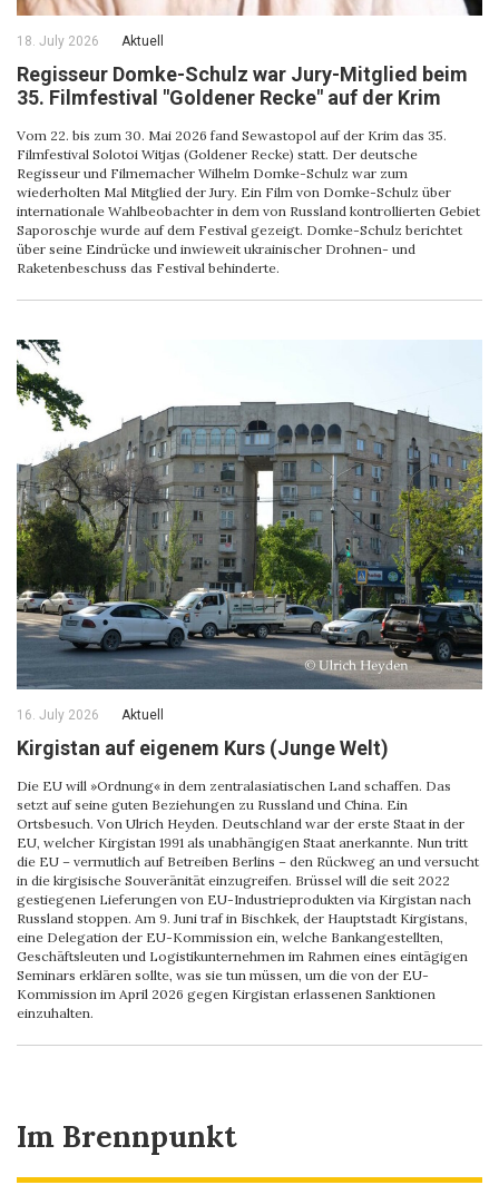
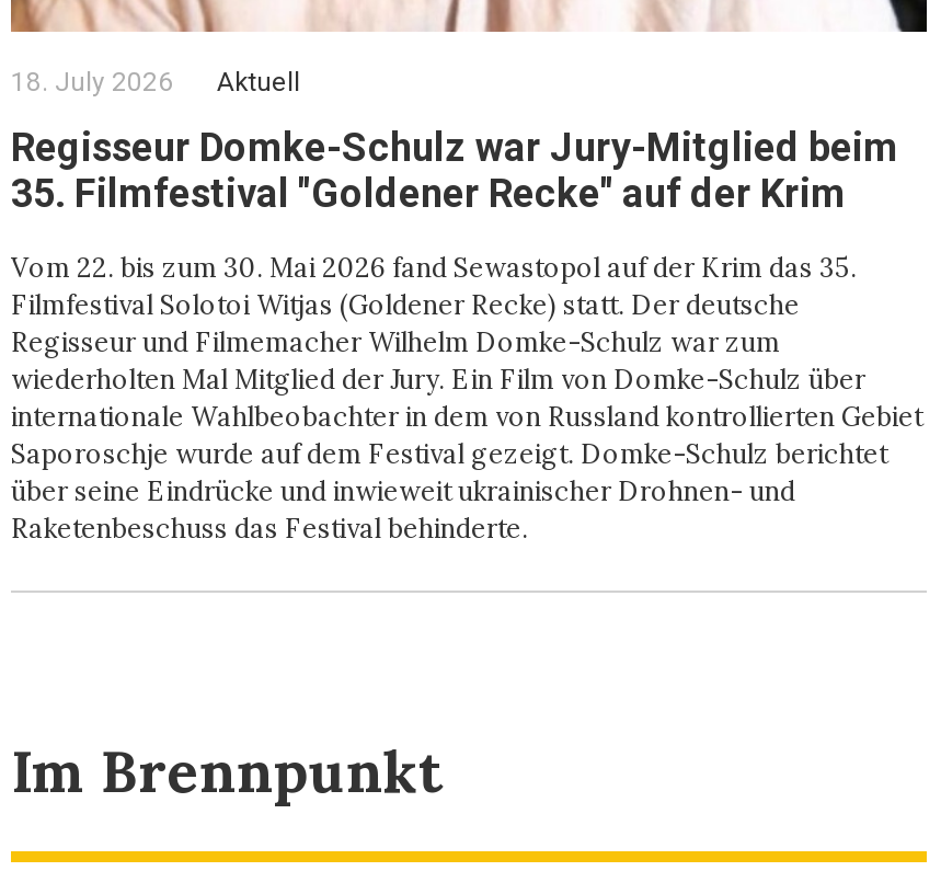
- [image]
- 16. July 2026
- Aktuell
- Kirgistan auf eigenem Kurs (Junge Welt)
- Die EU will »Ordnung« in dem zentralasiatischen Land schaffen. Das
- setzt auf seine guten Beziehungen zu Russland und China. Ein
- Ortsbesuch. Von Ulrich Heyden. Deutschland war der erste Staat in der
- EU, welcher Kirgistan 1991 als unabhängigen Staat anerkannte. Nun tritt
- die EU – vermutlich auf Betreiben Berlins – den Rückweg an und versucht
- in die kirgisische Souveränität einzugreifen. Brüssel will die seit 2022
- gestiegenen Lieferungen von EU-Industrieprodukten via Kirgistan nach
- Russland stoppen. Am 9. Juni traf in Bischkek, der Hauptstadt Kirgistans,
- eine Delegation der EU-Kommission ein, welche Bankangestellten,
- Geschäftsleuten und Logistikunternehmen im Rahmen eines eintägigen
- Seminars erklären sollte, was sie tun müssen, um die von der EU-
- Kommission im April 2026 gegen Kirgistan erlassenen Sanktionen
- einzuhalten.
